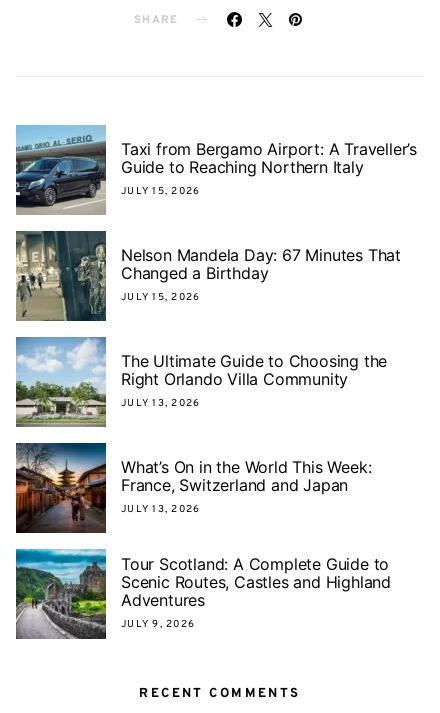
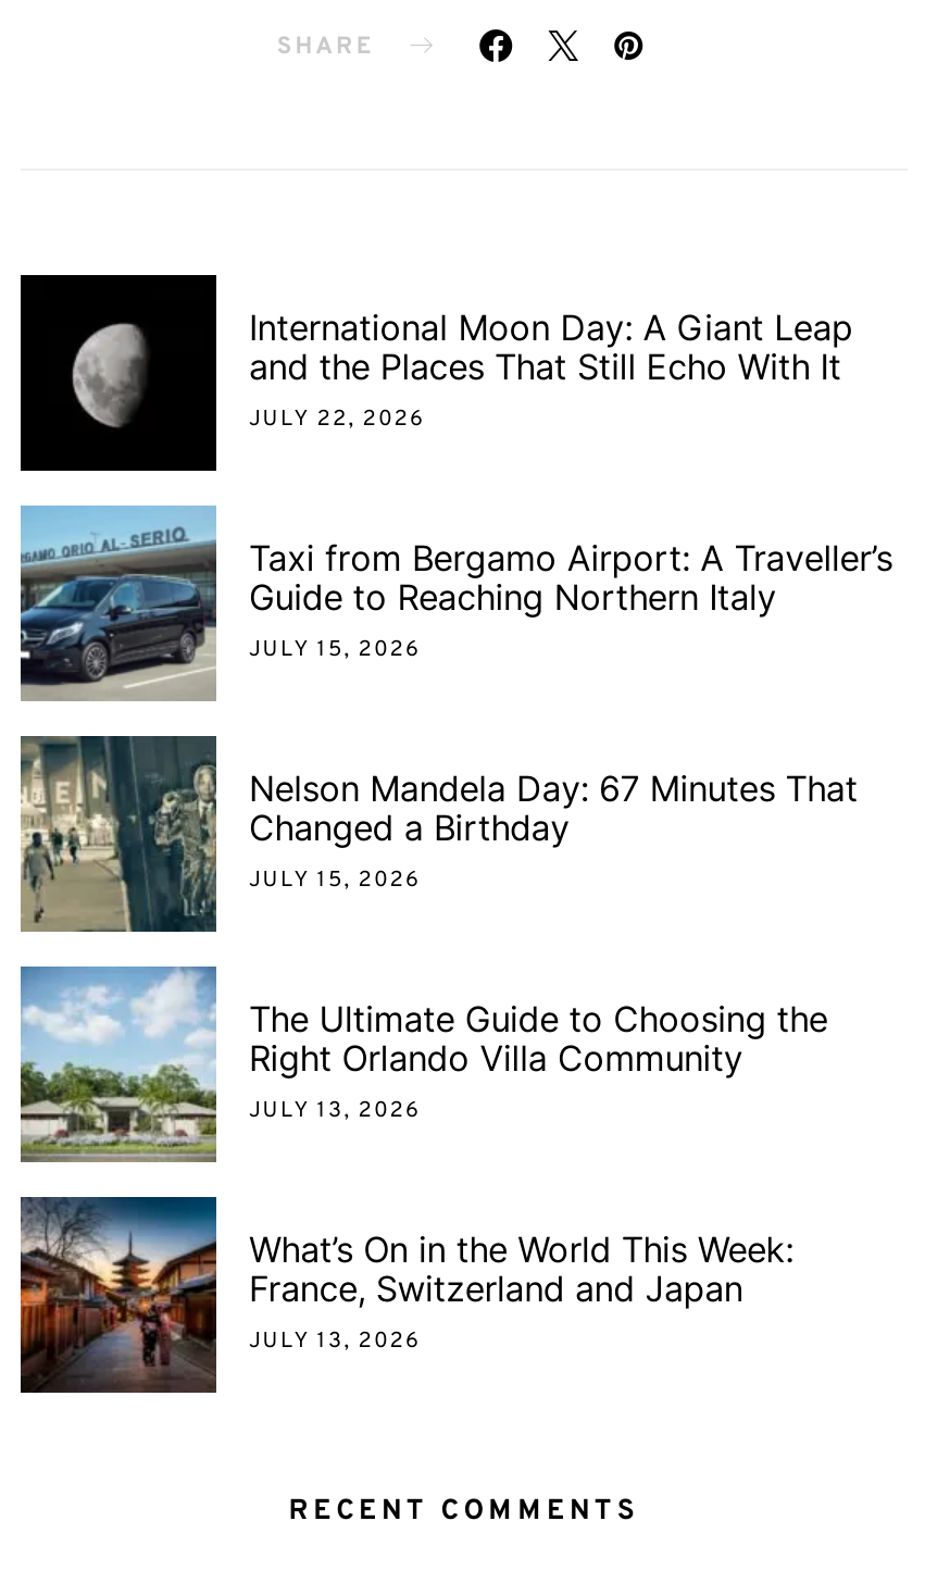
+ [image]
+ International Moon Day: A Giant Leap
+ and the Places That Still Echo With It
+ JULY 22, 2026

moved down: [image] | Taxi from Bergamo Airport: A Traveller’s | Guide to Reaching Northern Italy | ... | France, Switzerland and Japan | JULY 13, 2026

- [image]
- Tour Scotland: A Complete Guide to
- Scenic Routes, Castles and Highland
- Adventures
- JULY 9, 2026
